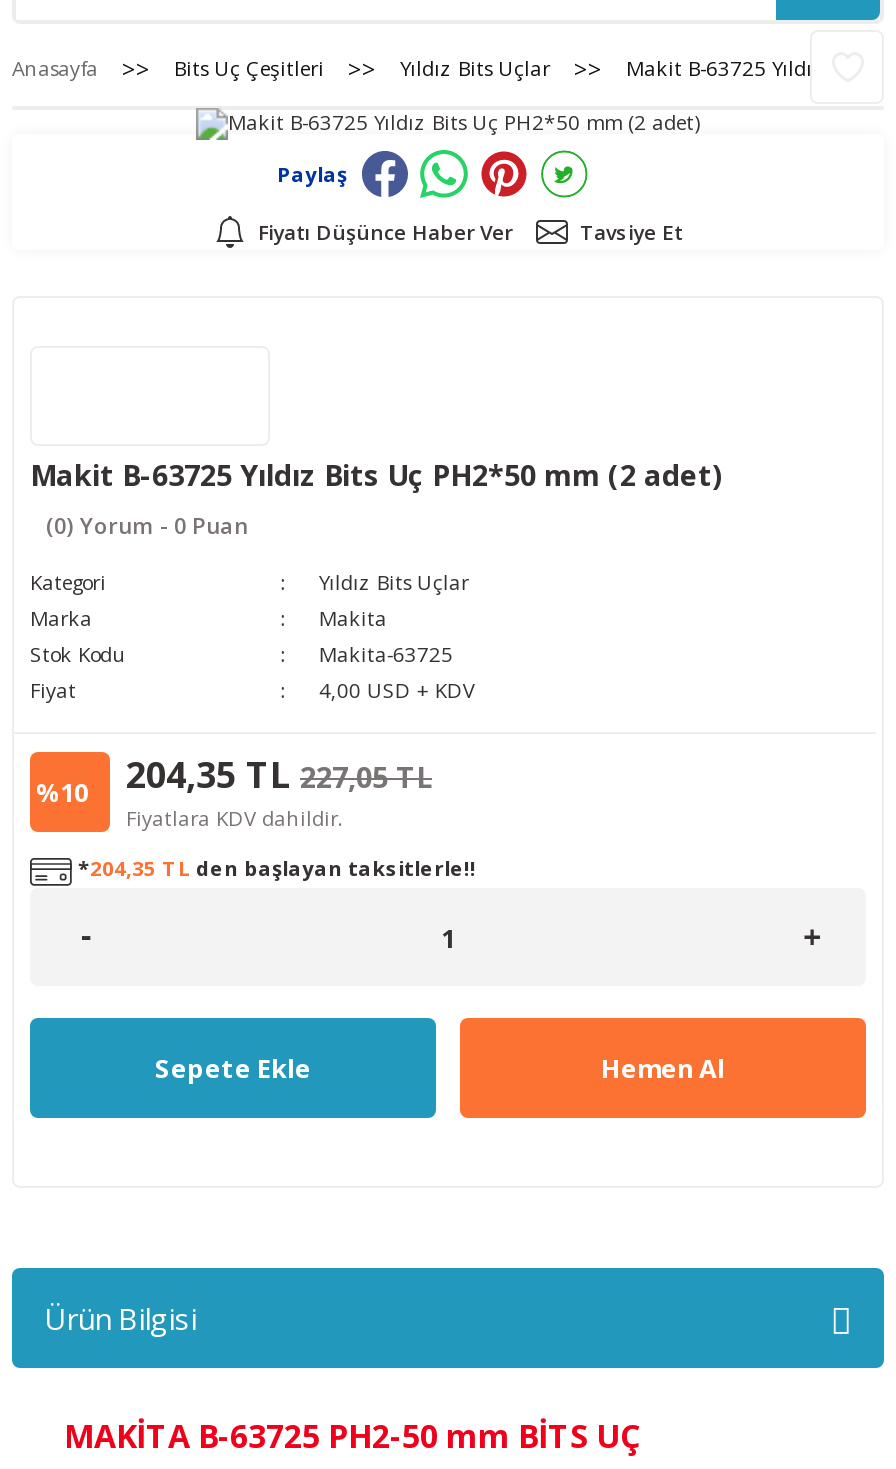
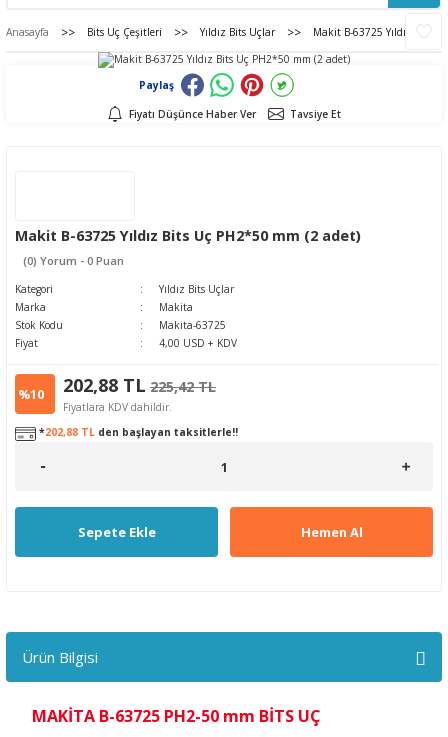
- %10 204,35 TL 227,05 TL
+ %10 202,88 TL 225,42 TL

- *204,35 TL den başlayan taksitlerle!!
+ *202,88 TL den başlayan taksitlerle!!
